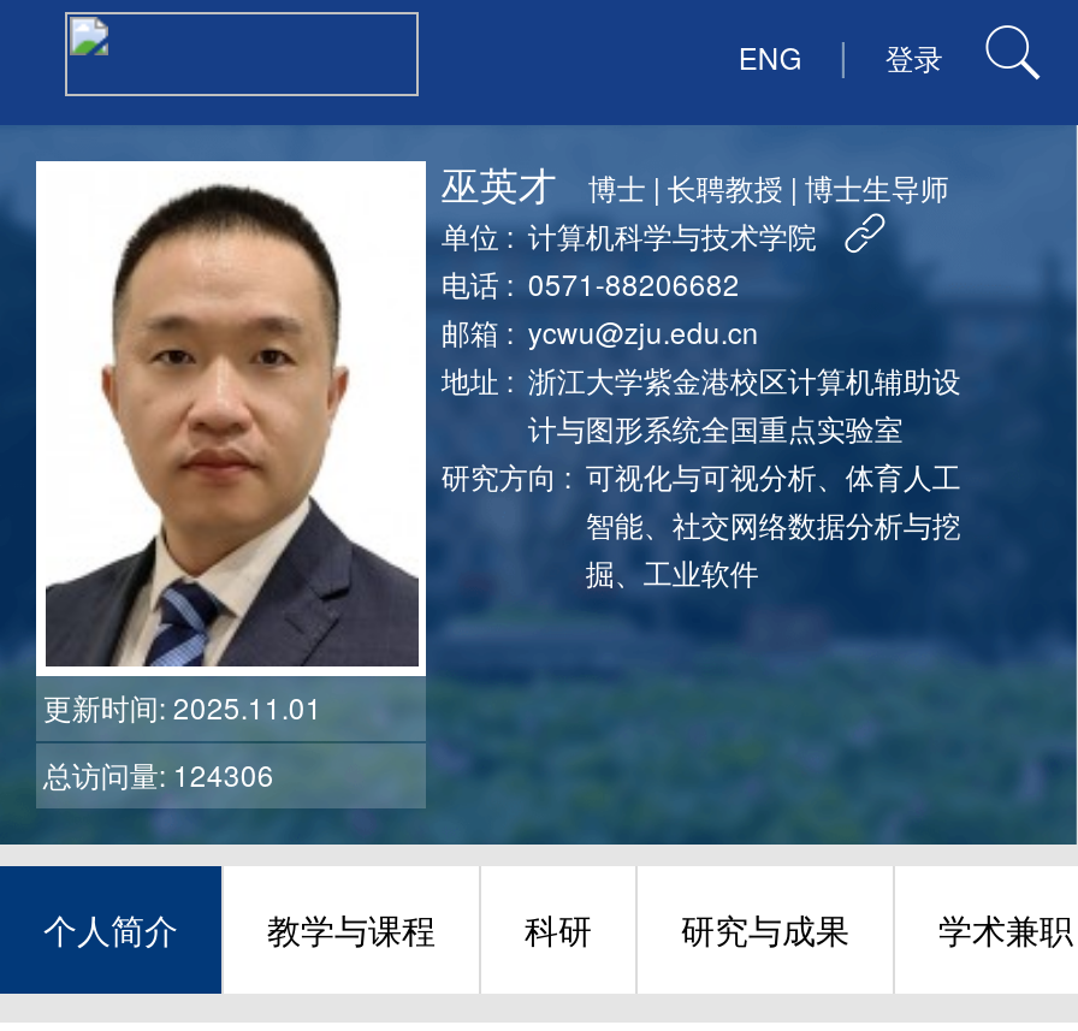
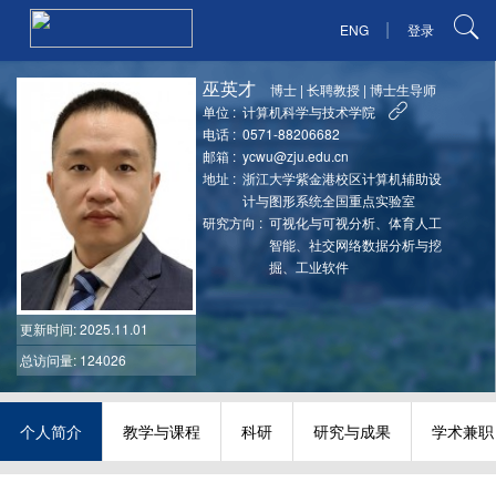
- 总访问量: 124306
+ 总访问量: 124026
